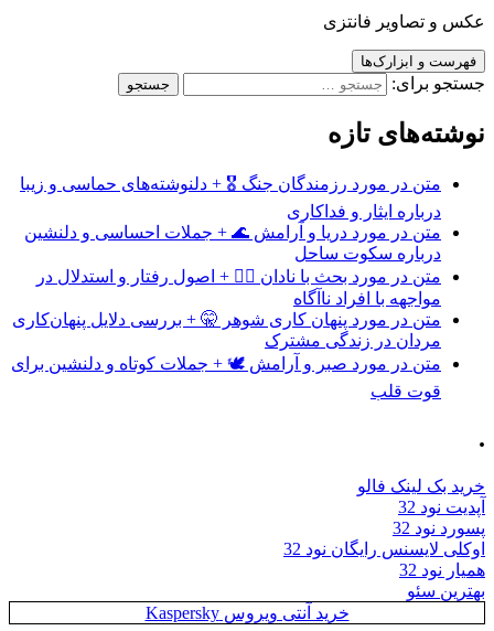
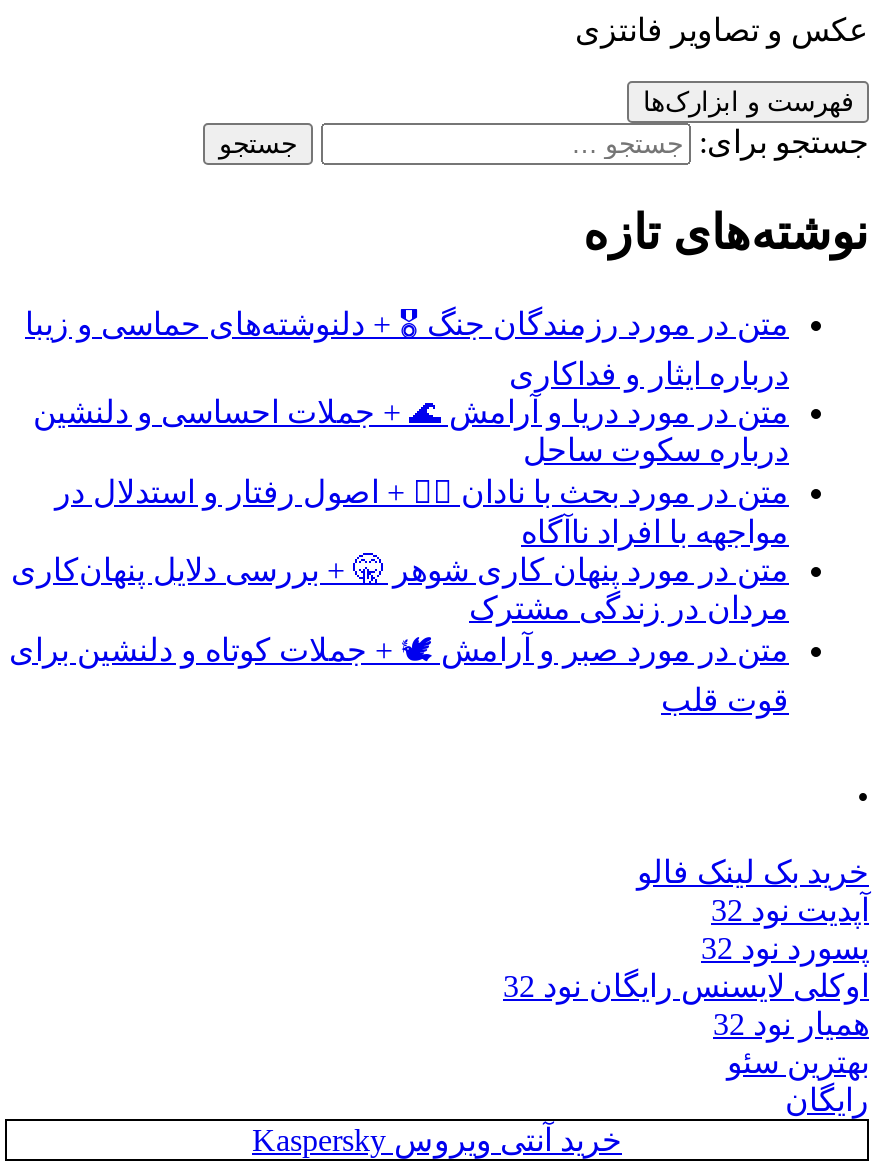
+ رایگان
